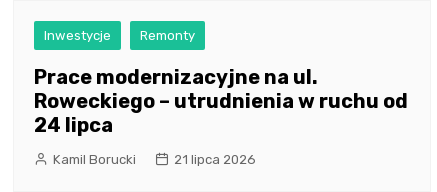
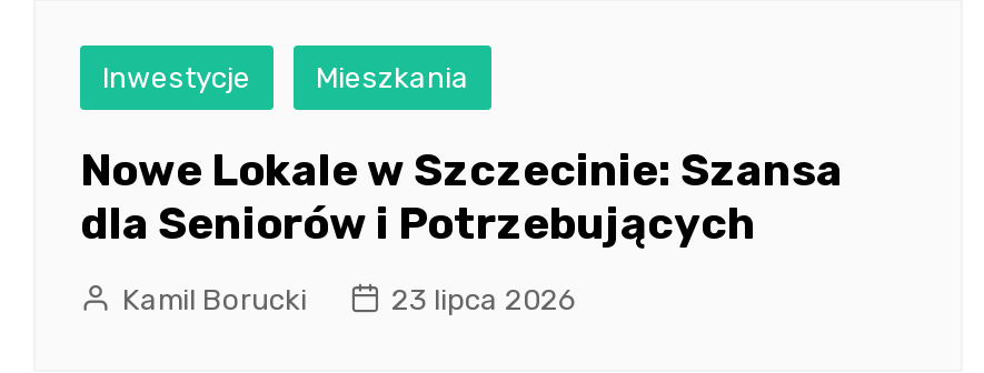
- Remonty
+ Mieszkania

- Prace modernizacyjne na ul.
- Roweckiego – utrudnienia w ruchu od
- 24 lipca
+ Nowe Lokale w Szczecinie: Szansa
+ dla Seniorów i Potrzebujących

- 21 lipca 2026
+ 23 lipca 2026
